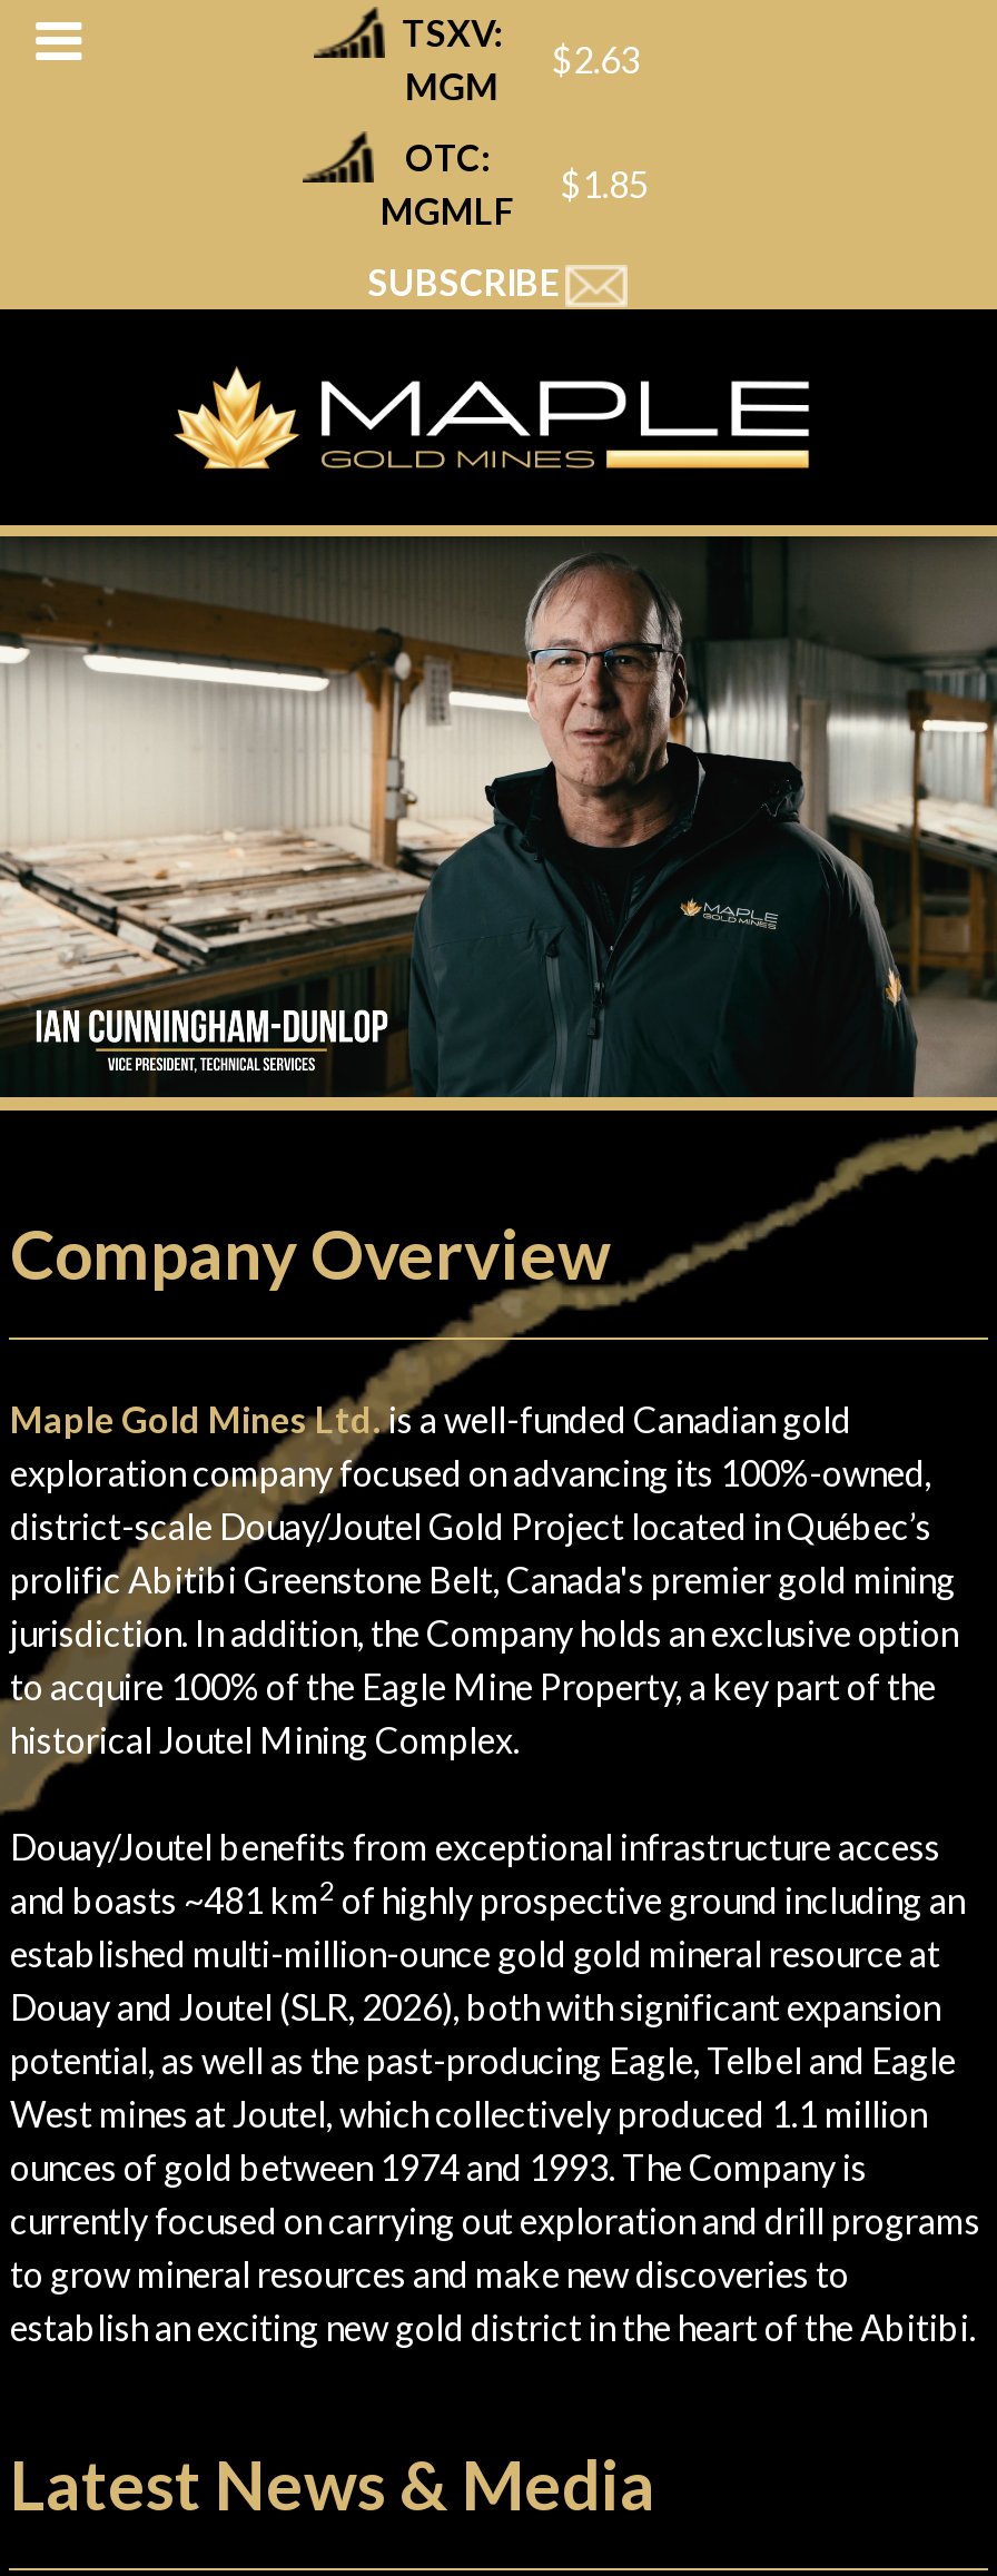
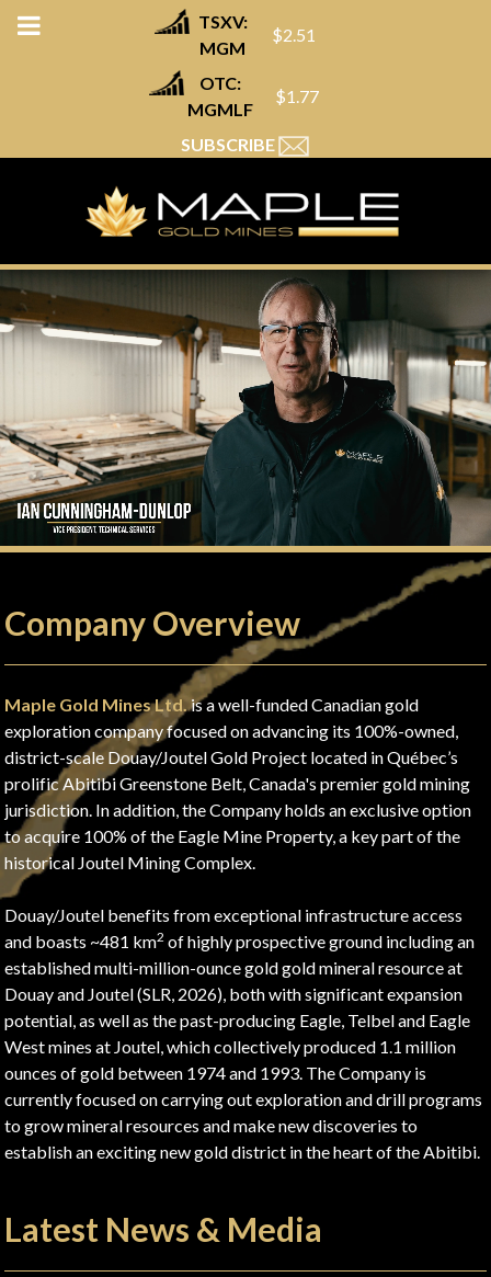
- $2.63
+ $2.51

- $1.85
+ $1.77
